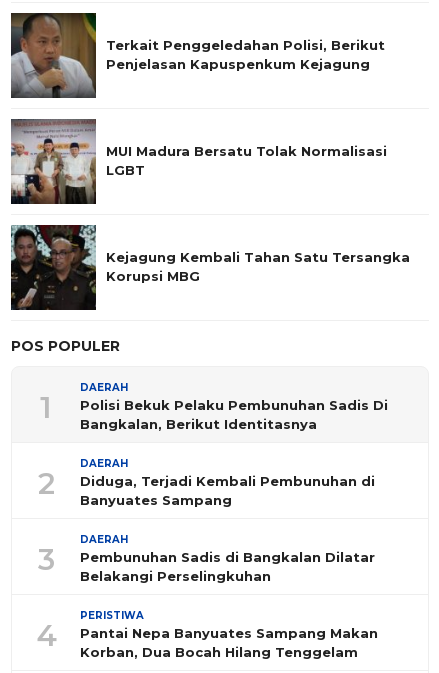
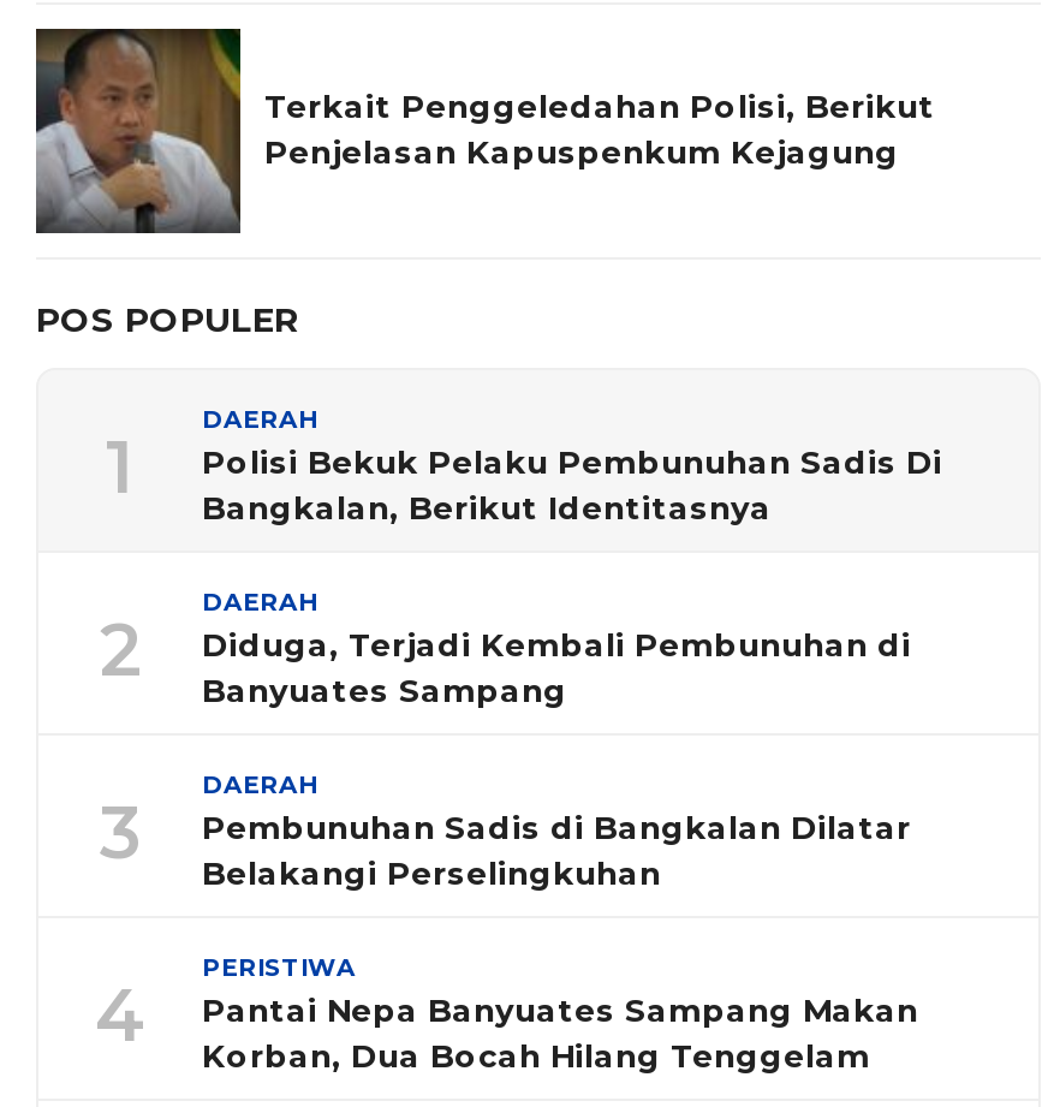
- [image]
- MUI Madura Bersatu Tolak Normalisasi
- LGBT

- [image]
- Kejagung Kembali Tahan Satu Tersangka
- Korupsi MBG
